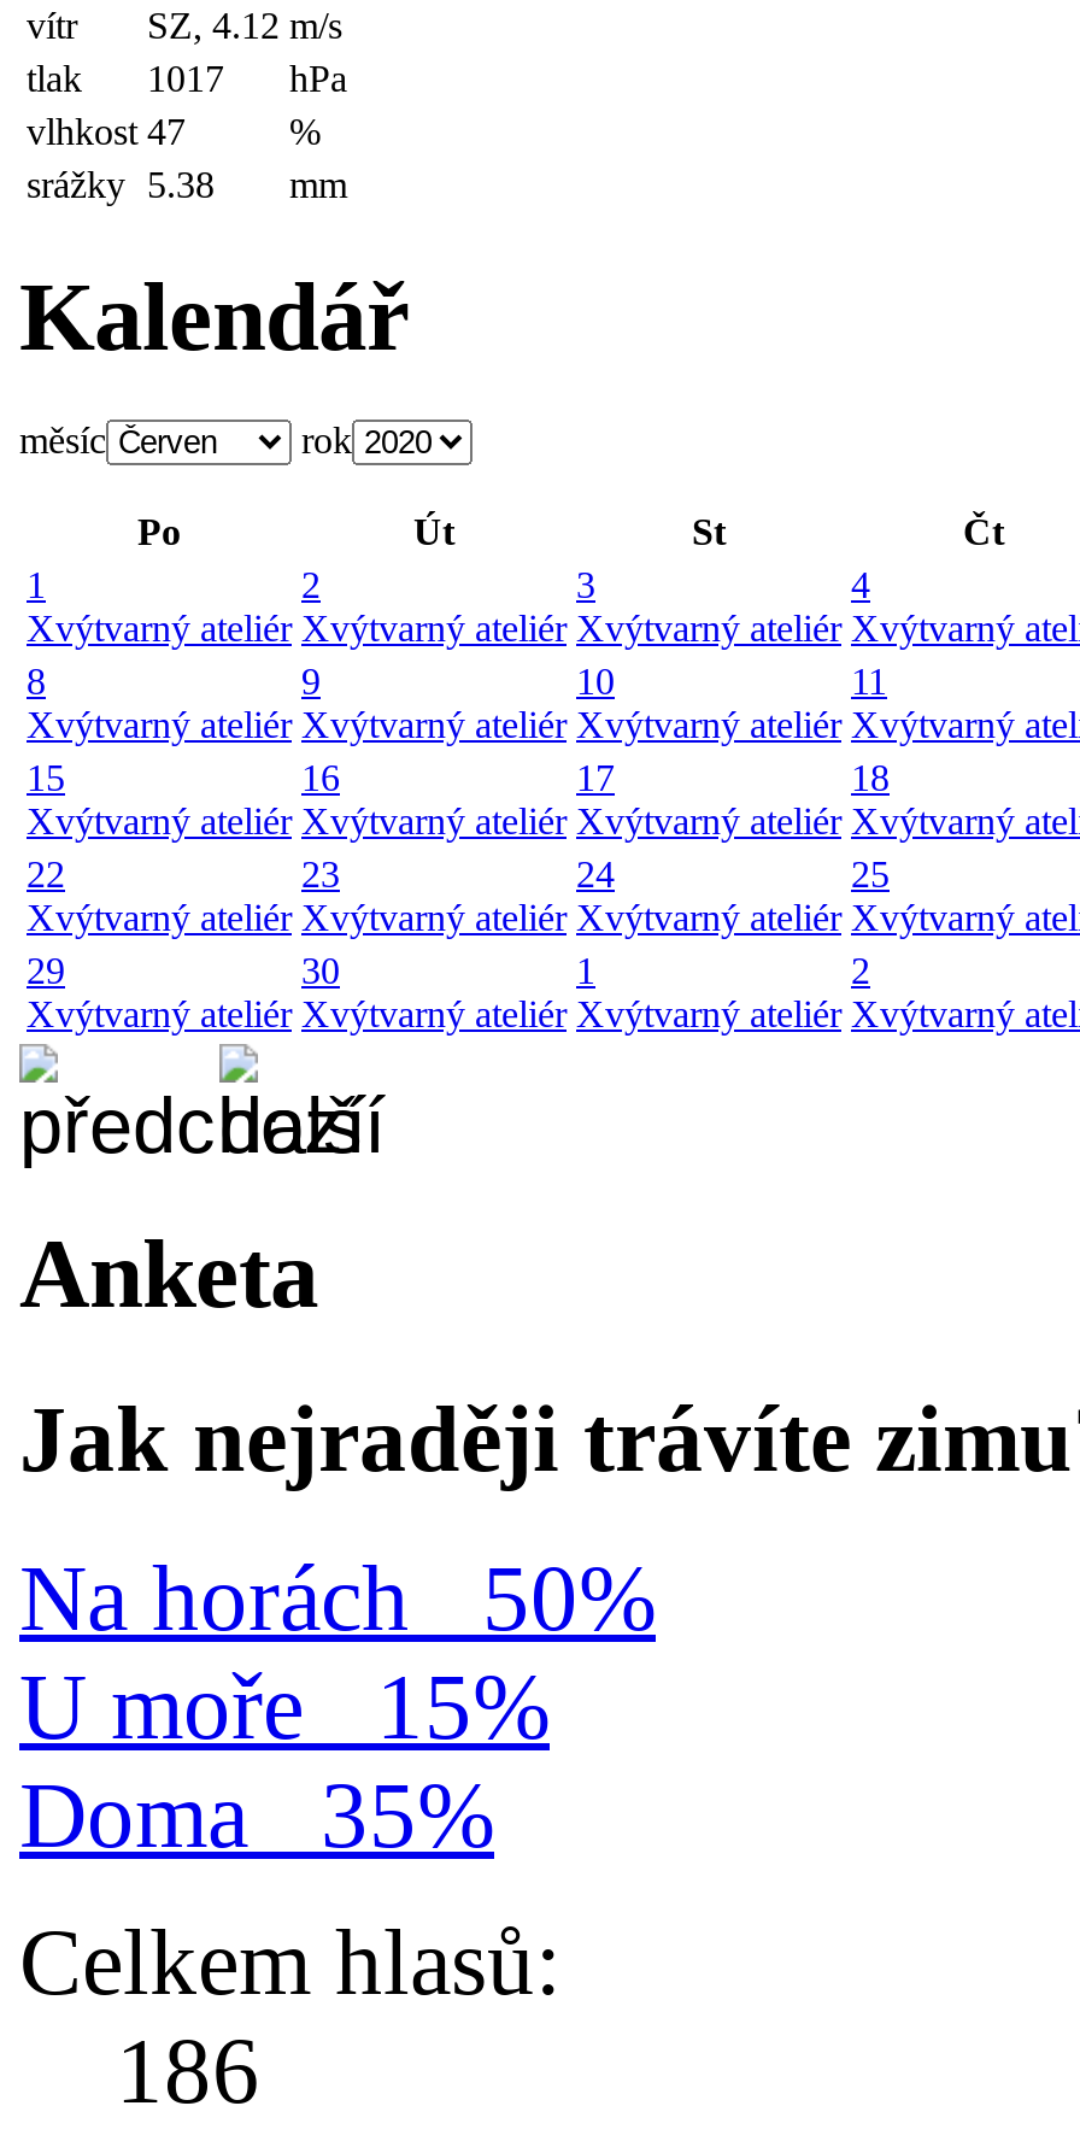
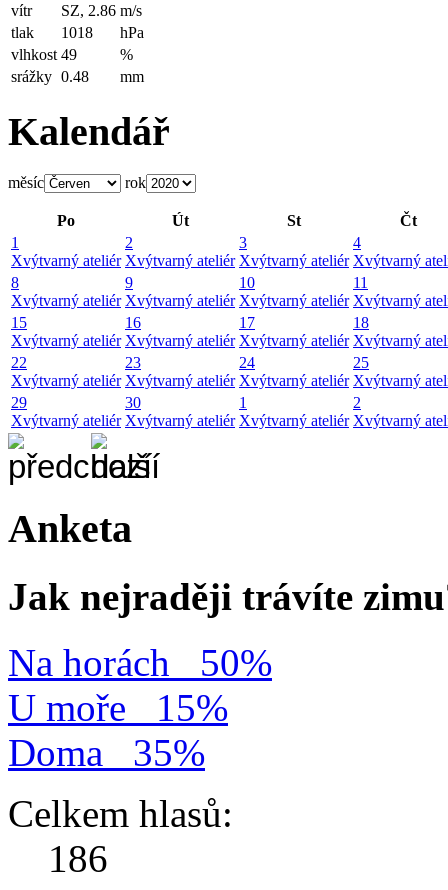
- vítr SZ, 4.12 m/s
+ vítr SZ, 2.86 m/s

- tlak 1017 hPa
+ tlak 1018 hPa

- vlhkost 47
+ vlhkost 49

- srážky 5.38 mm
+ srážky 0.48 mm
